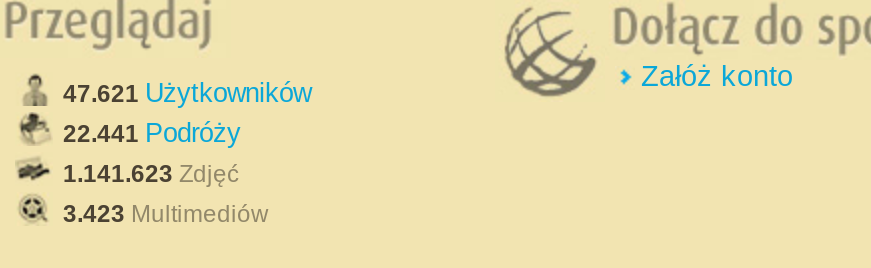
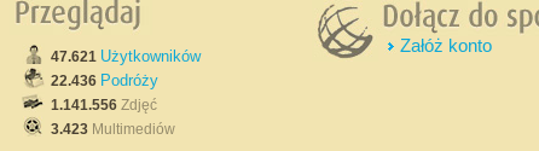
- 22.441 Podróży
+ 22.436 Podróży

- 1.141.623 Zdjęć
+ 1.141.556 Zdjęć
